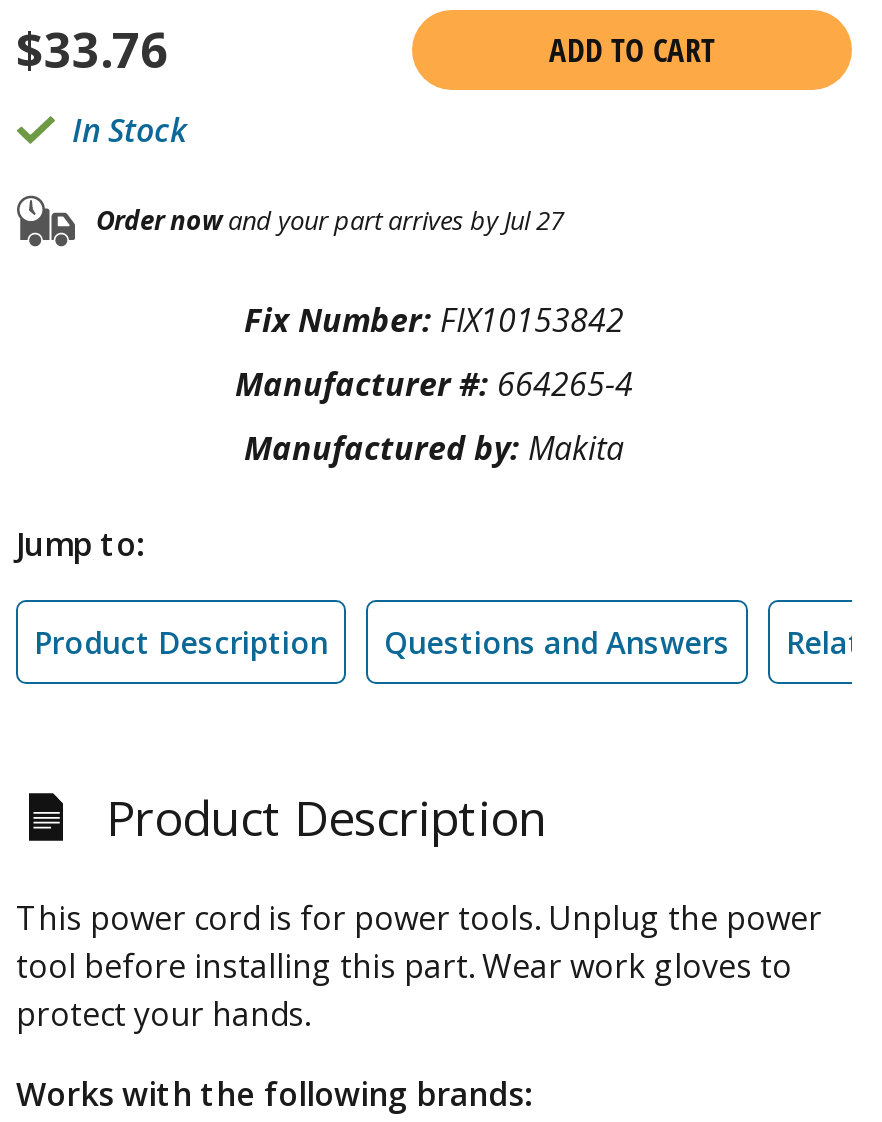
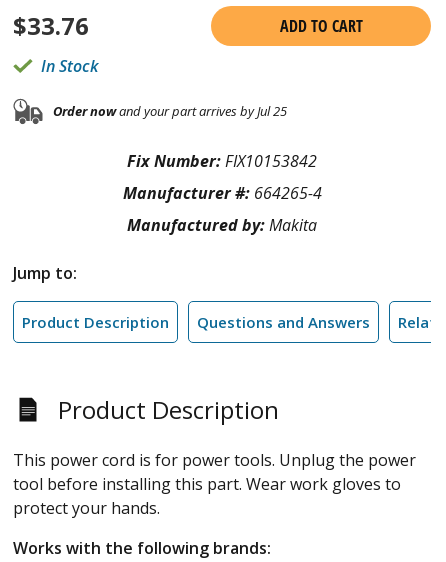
- Order nowand your part arrives by Jul 27
+ Order nowand your part arrives by Jul 25
